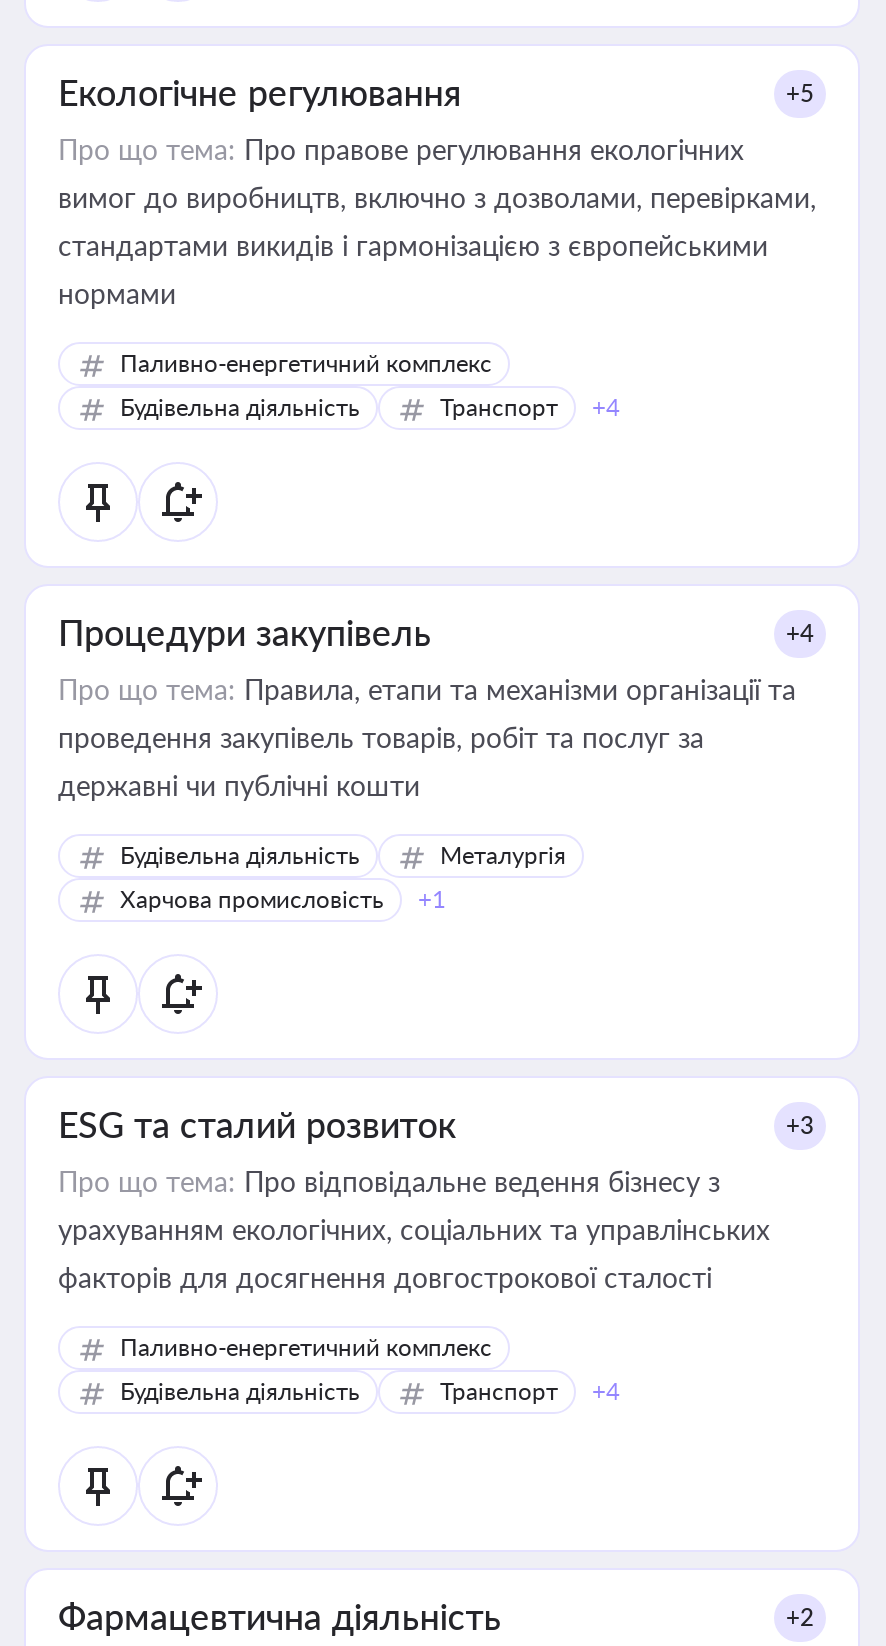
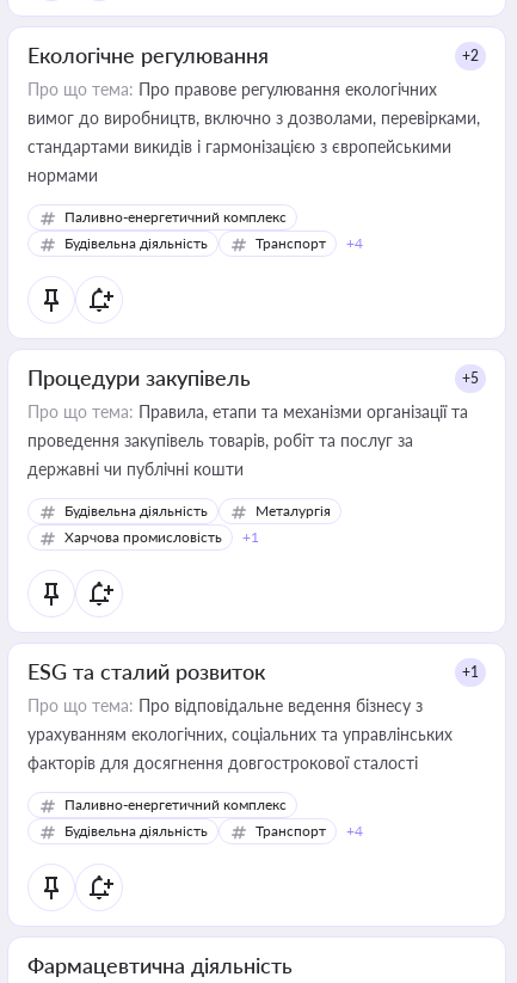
- +5
+ +2

- +4
+ +5

- +3
+ +1

- +2
